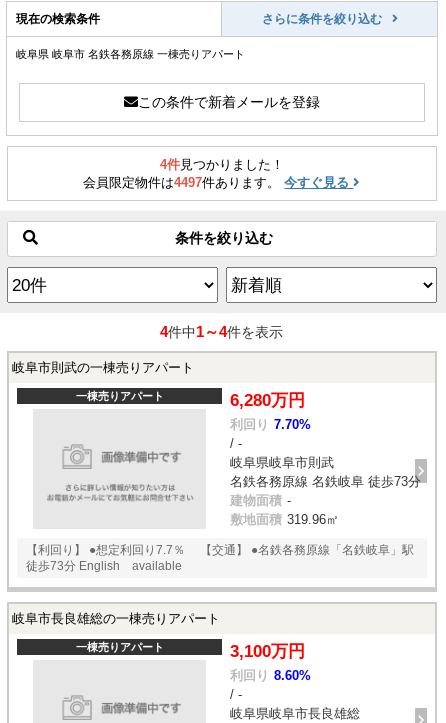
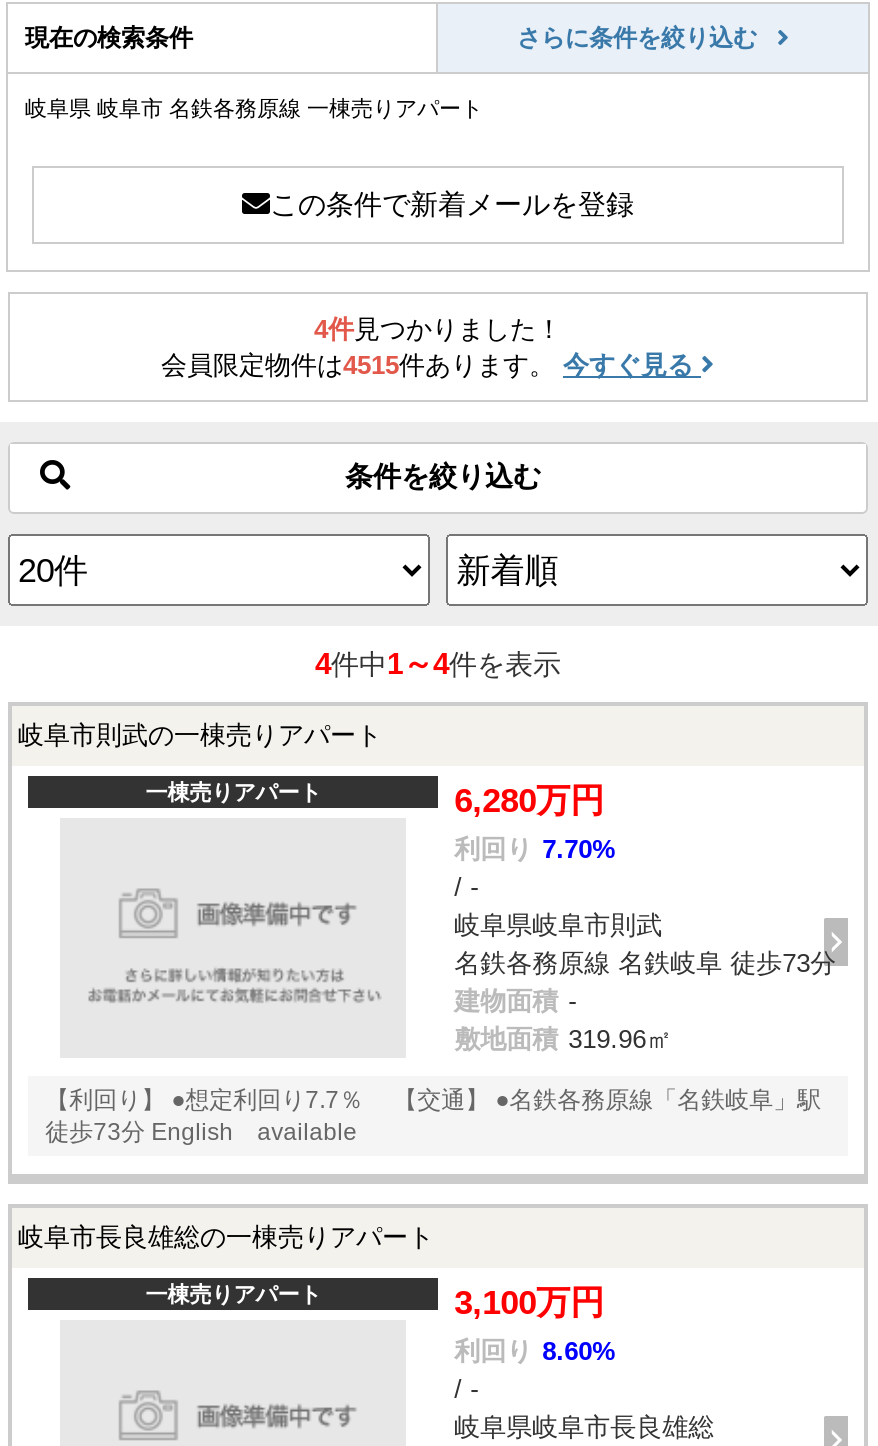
- 会員限定物件は4497件あります。今すぐ見る
+ 会員限定物件は4515件あります。今すぐ見る
